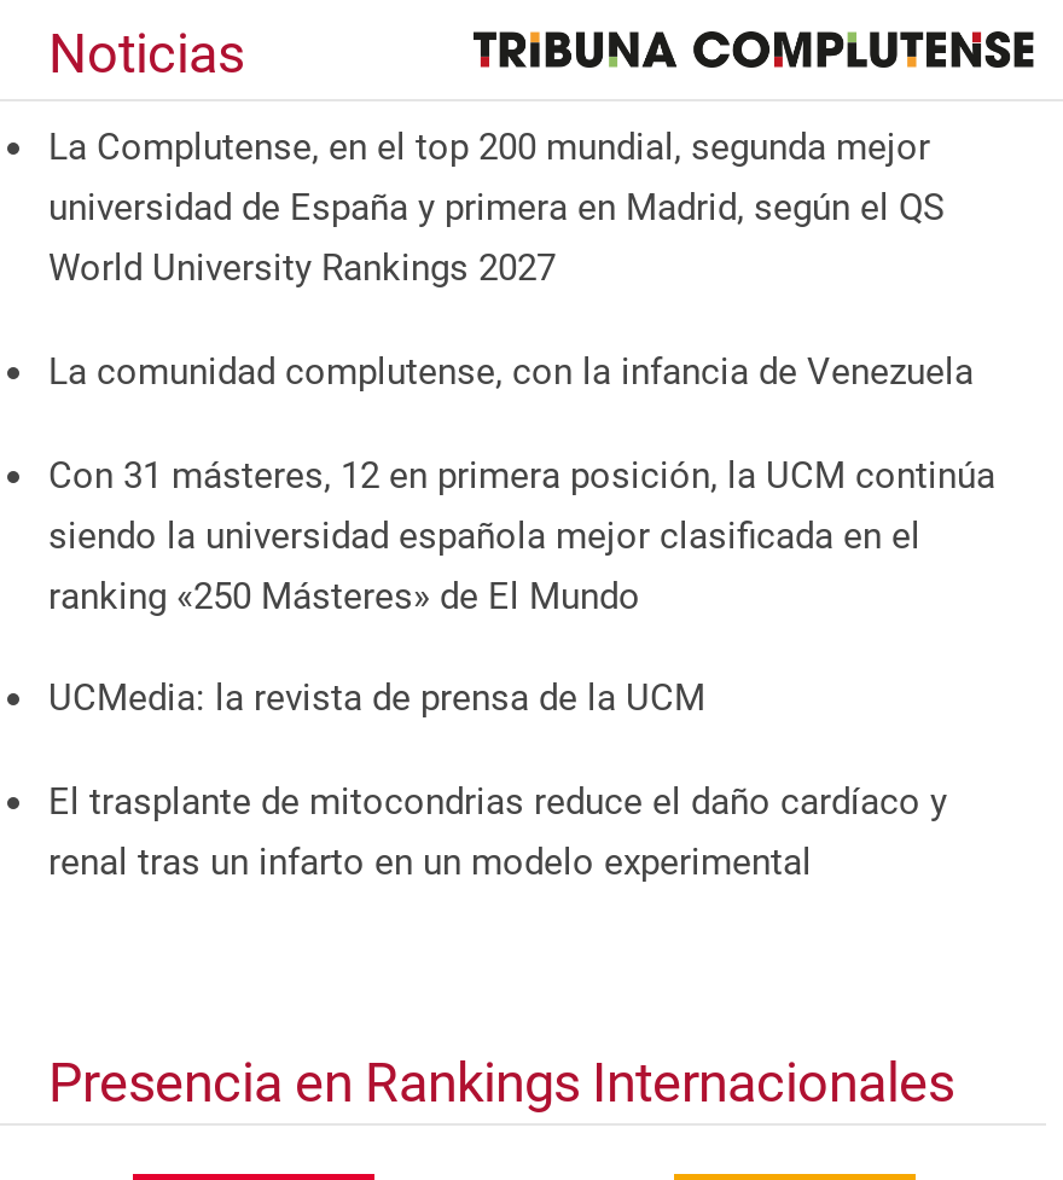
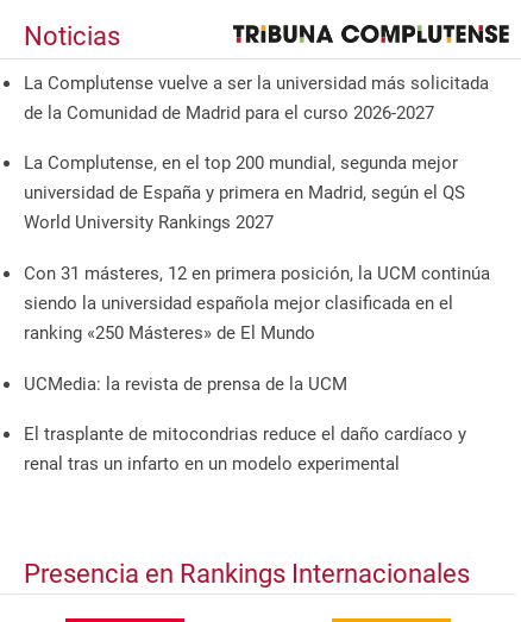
+ La Complutense vuelve a ser la universidad más solicitada
+ de la Comunidad de Madrid para el curso 2026-2027

moved down: La Complutense, en el top 200 mundial, segunda mejor | universidad de España y primera en Madrid, según el QS | World University Rankings 2027

- La comunidad complutense, con la infancia de Venezuela
